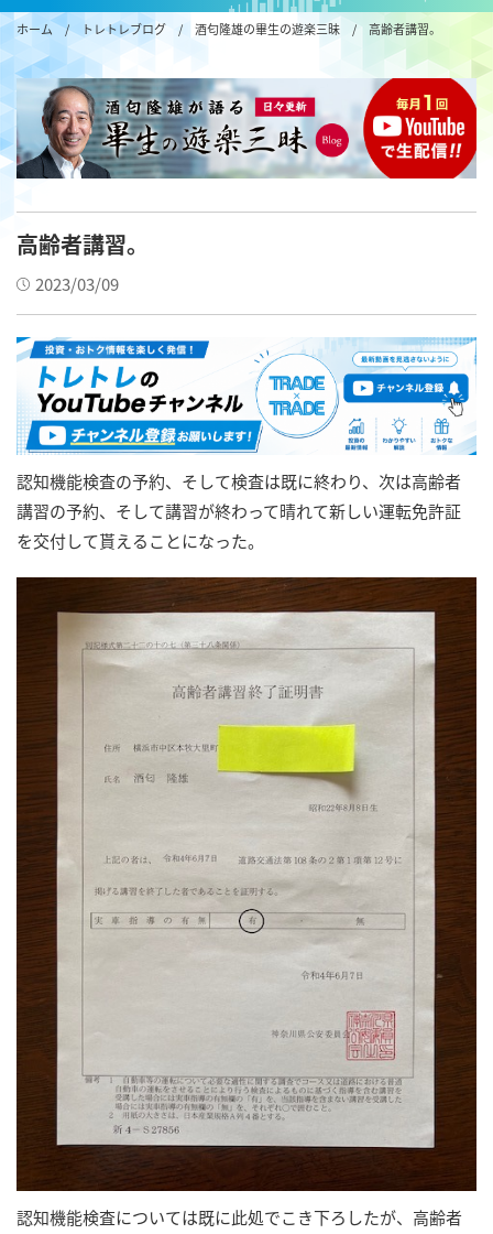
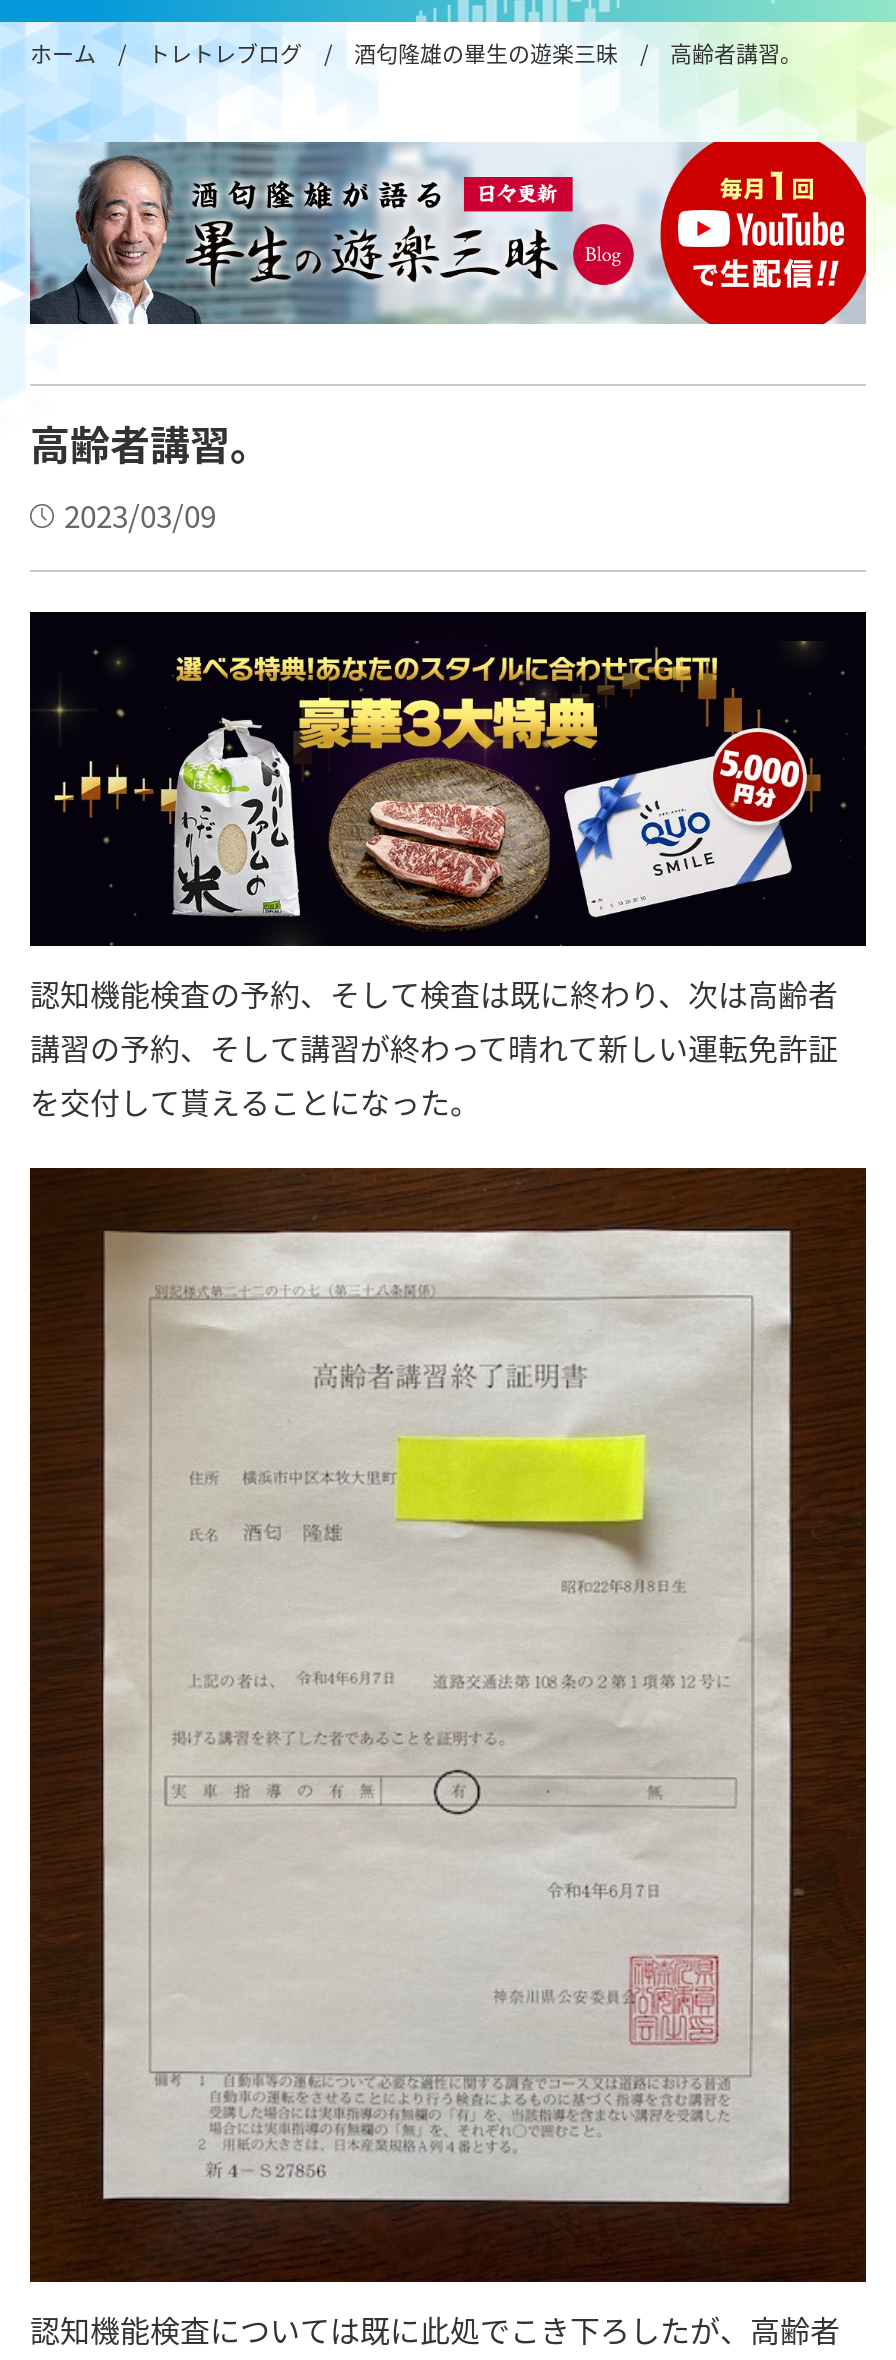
- [image]
+ [image]
